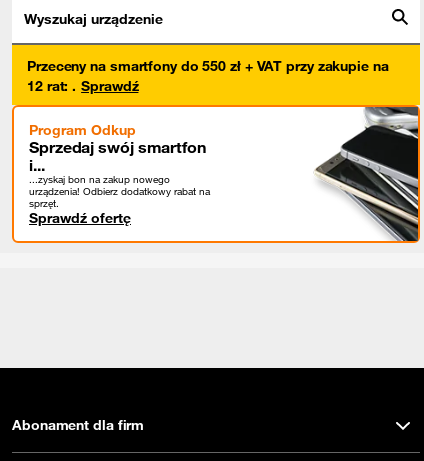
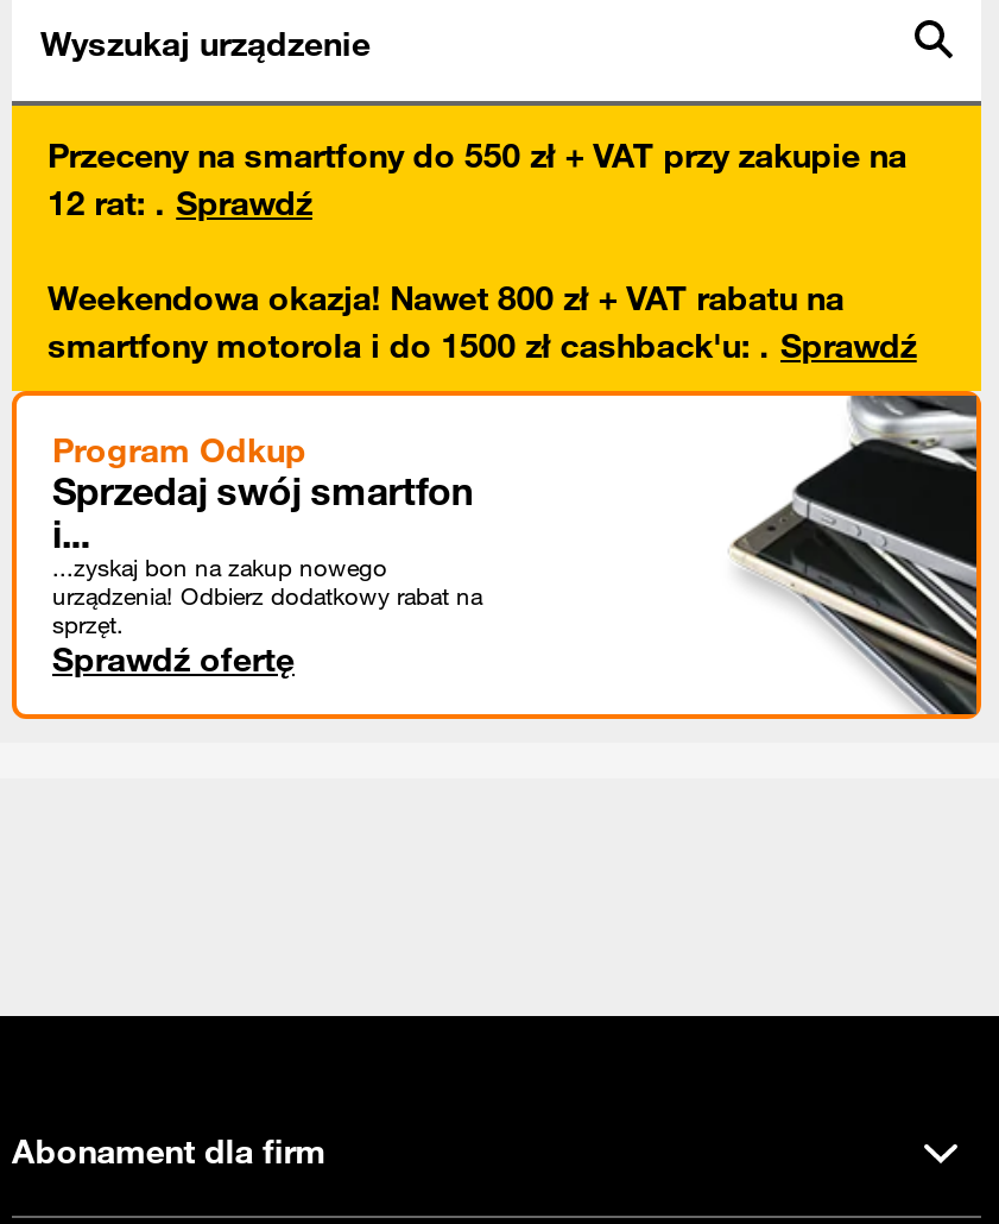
+ Weekendowa okazja! Nawet 800 zł + VAT rabatu na
+ smartfony motorola i do 1500 zł cashback'u:. Sprawdź
